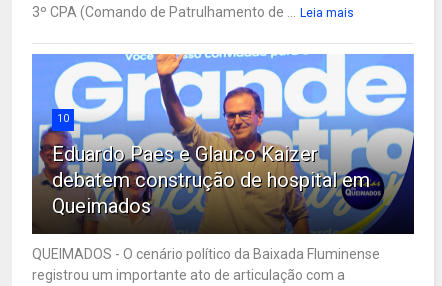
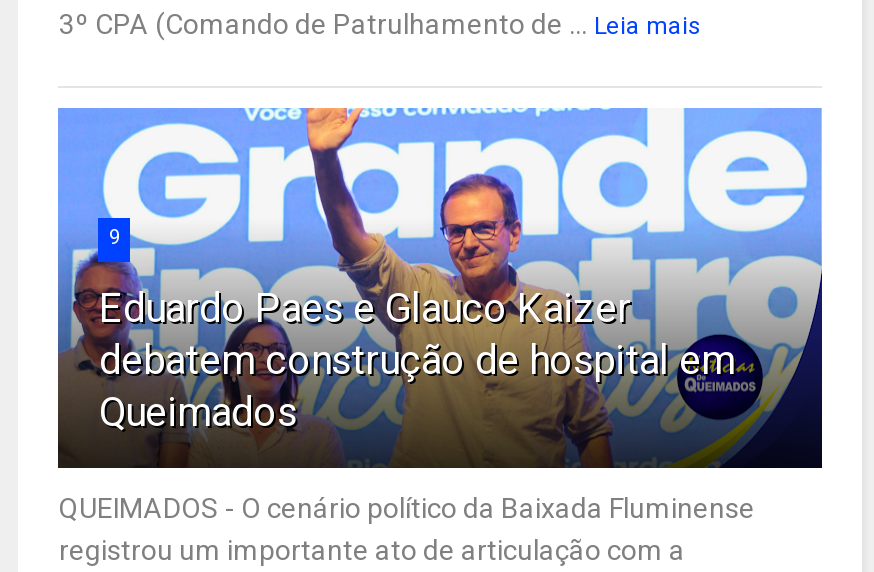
- 10
+ 9
